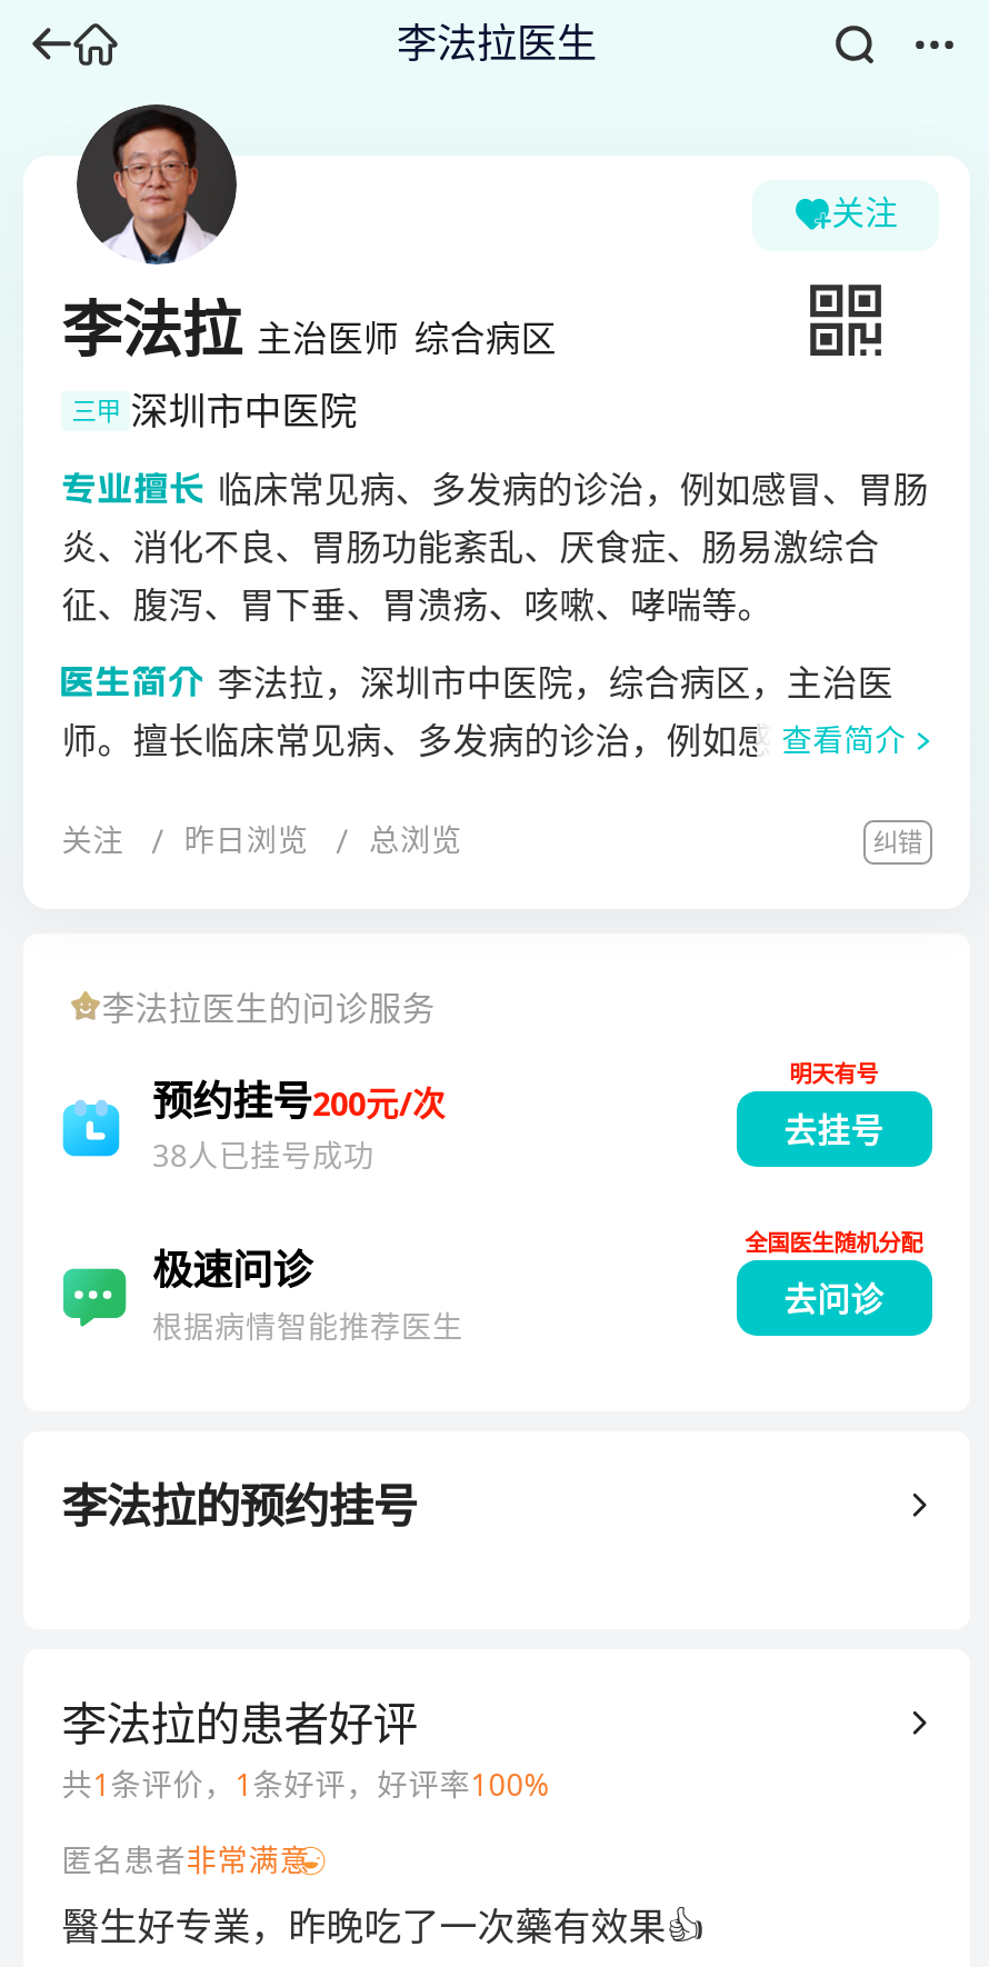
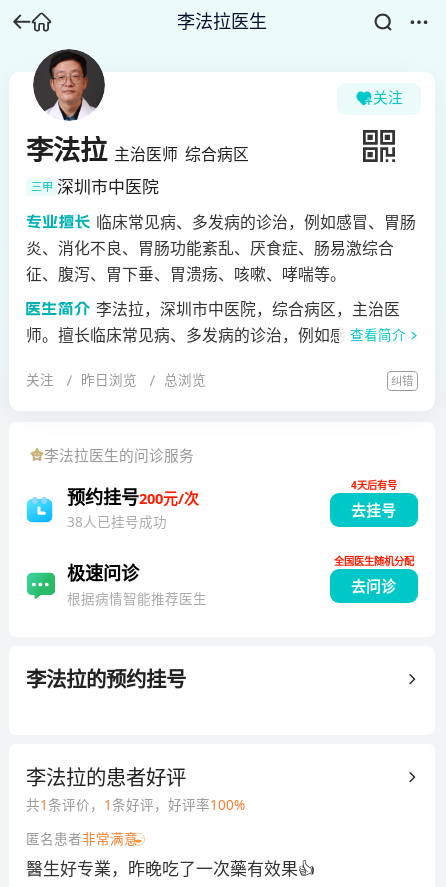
- 明天有号
+ 4天后有号
